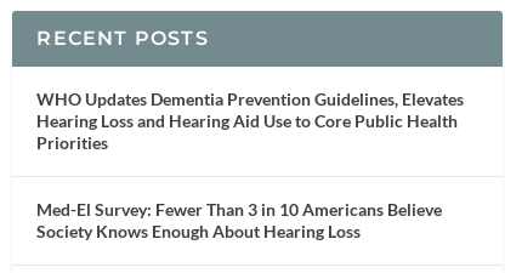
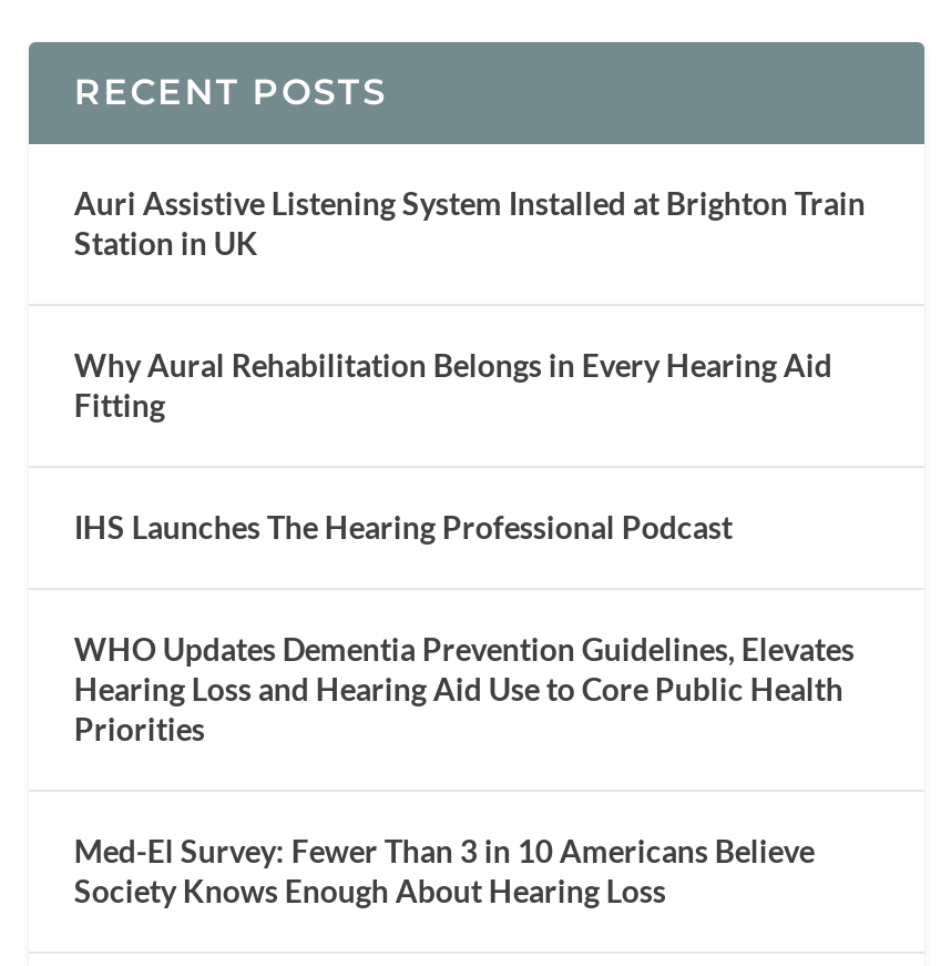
+ Auri Assistive Listening System Installed at Brighton Train
+ Station in UK
+ Why Aural Rehabilitation Belongs in Every Hearing Aid
+ Fitting
+ IHS Launches The Hearing Professional Podcast
